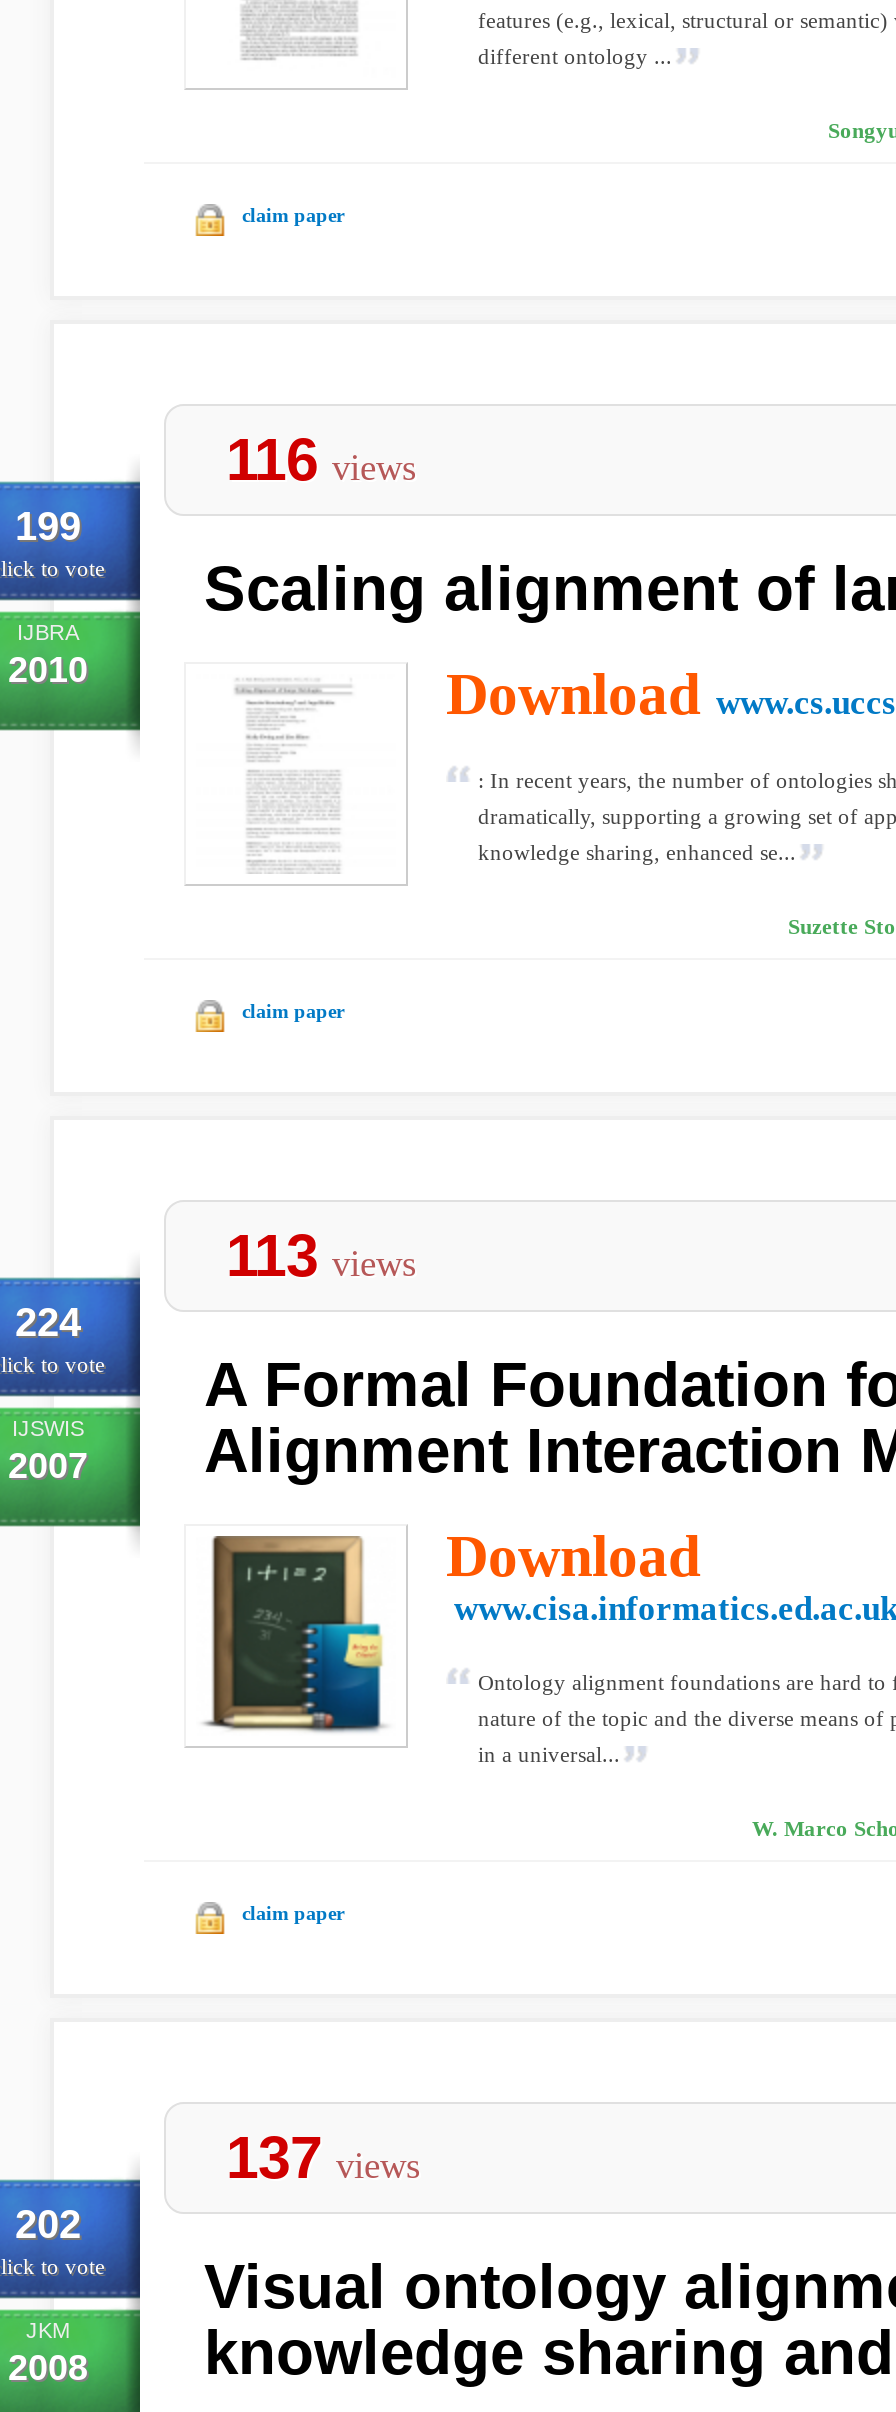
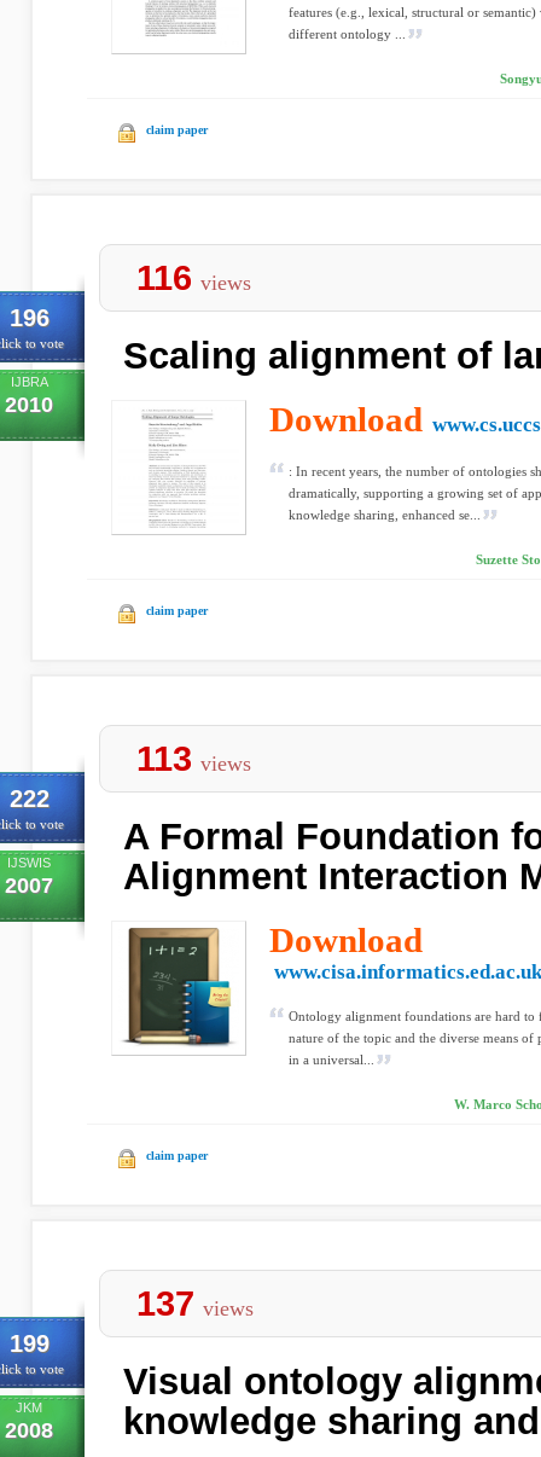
- 199
+ 196

- 224
+ 222

- 202
+ 199
